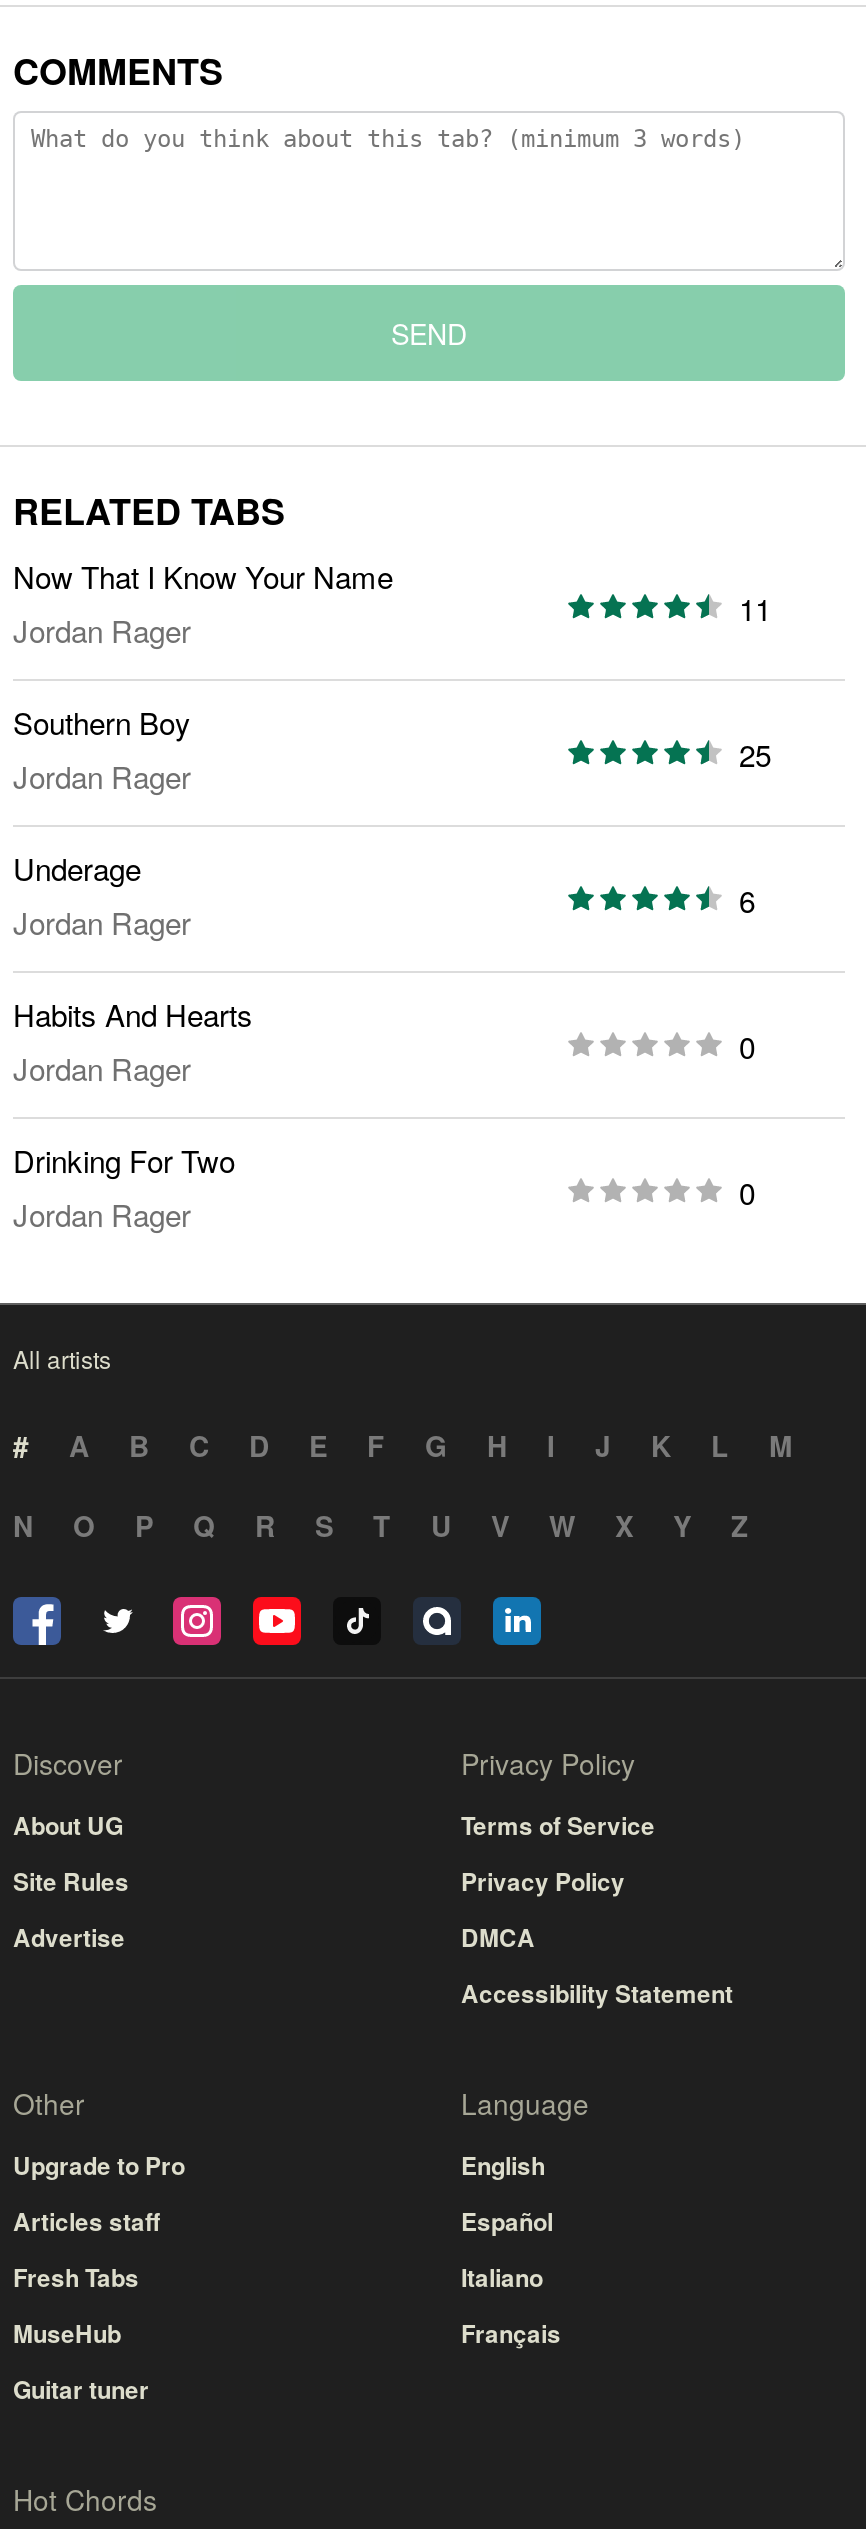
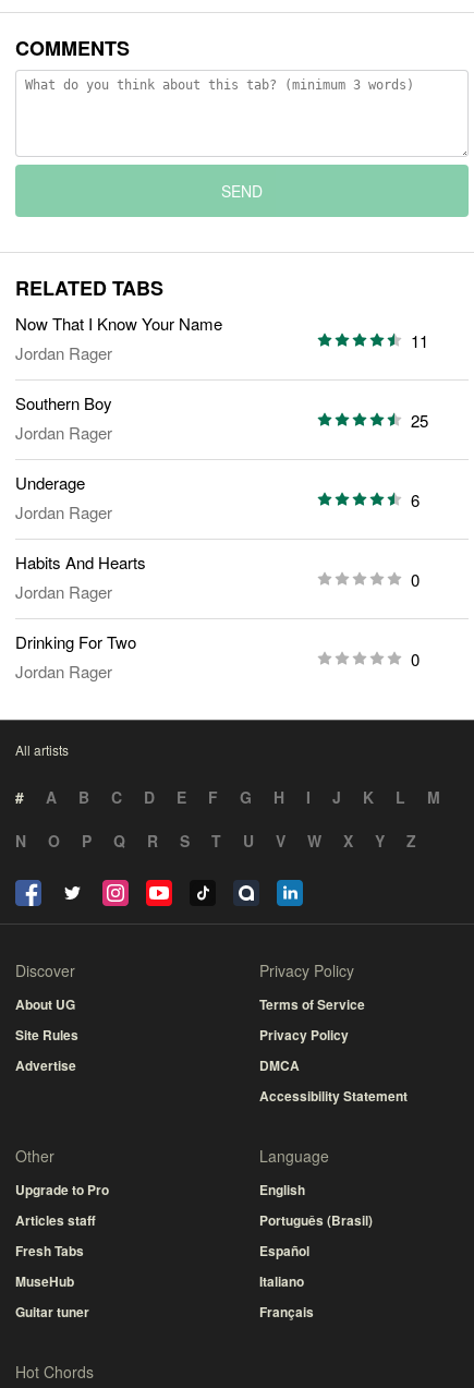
moved down: Español | Italiano | Français

+ Português (Brasil)
